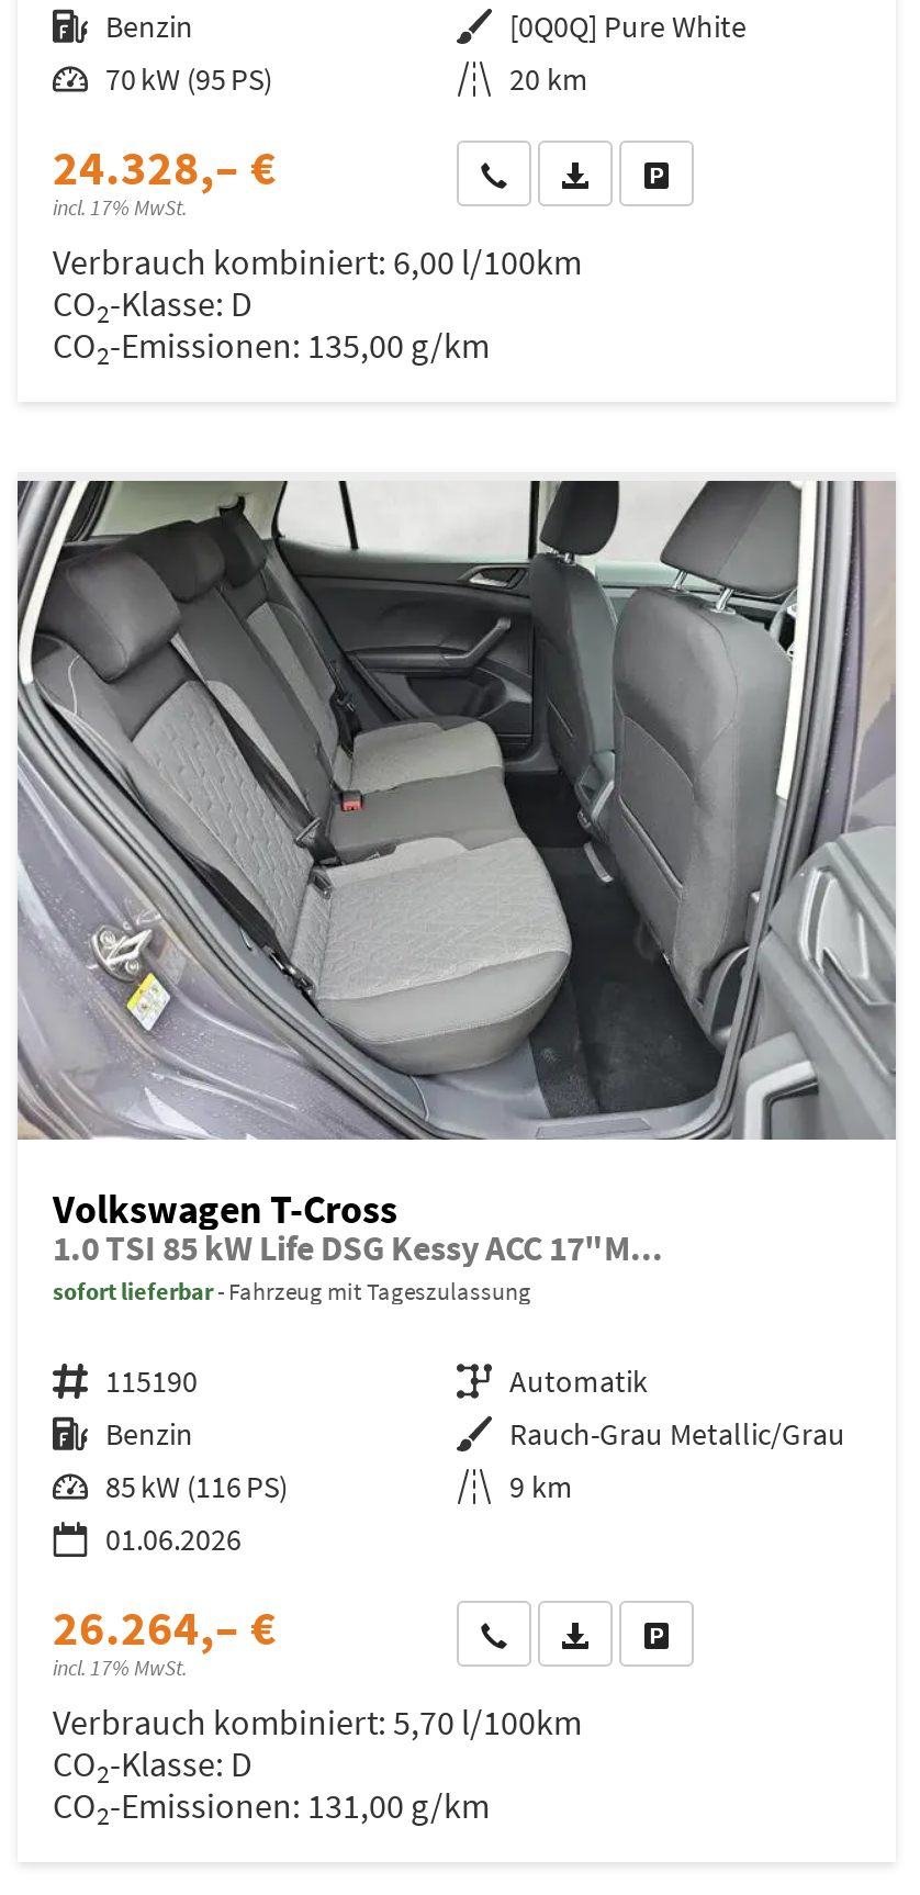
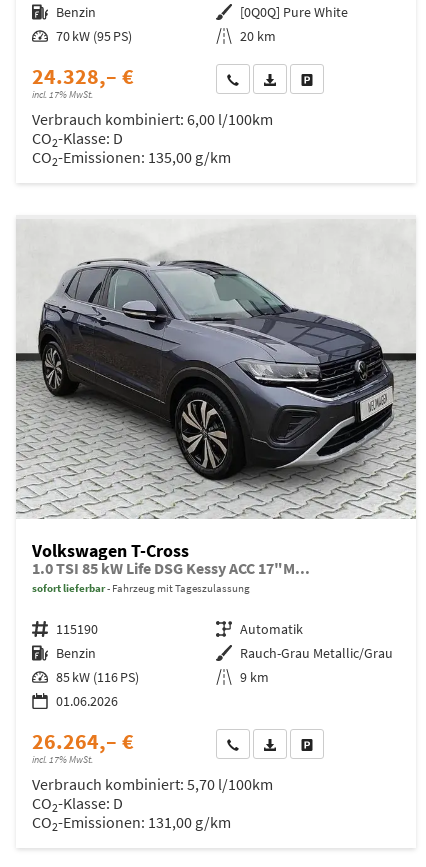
- [image]
+ [image]
